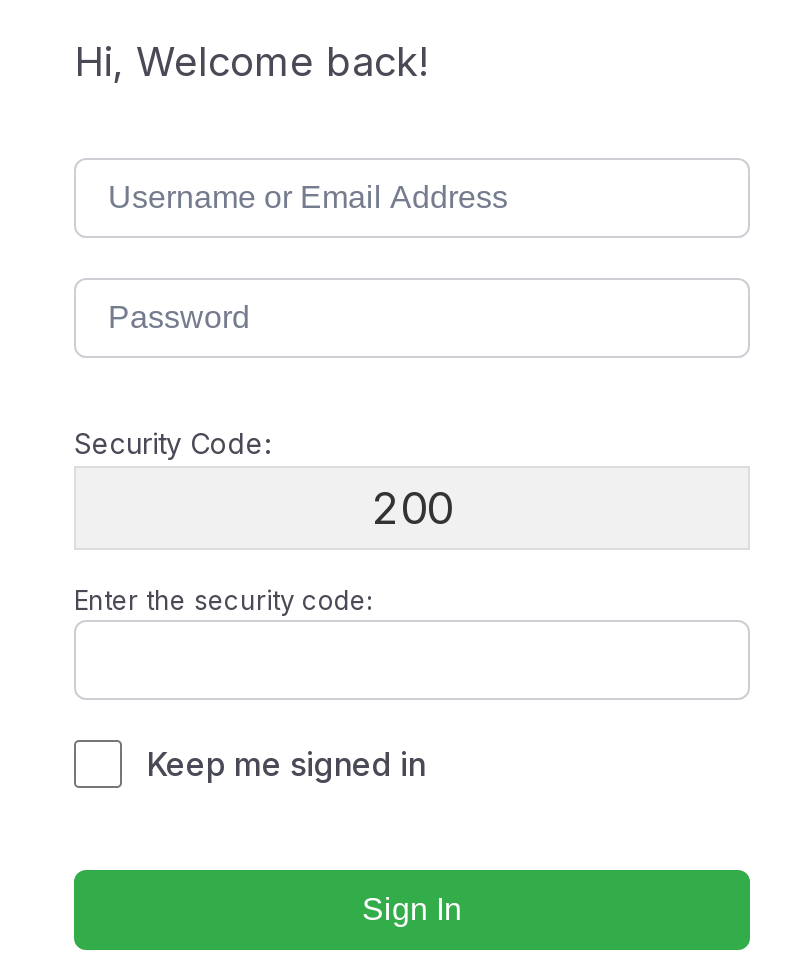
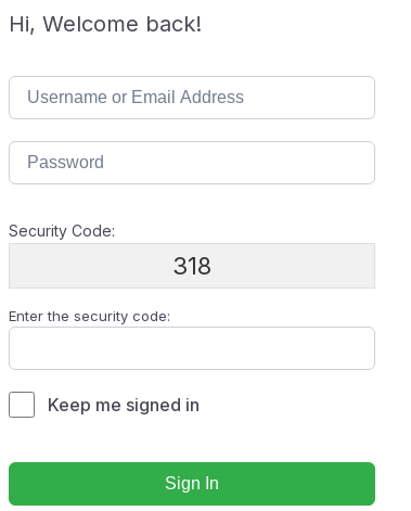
- 200
+ 318
